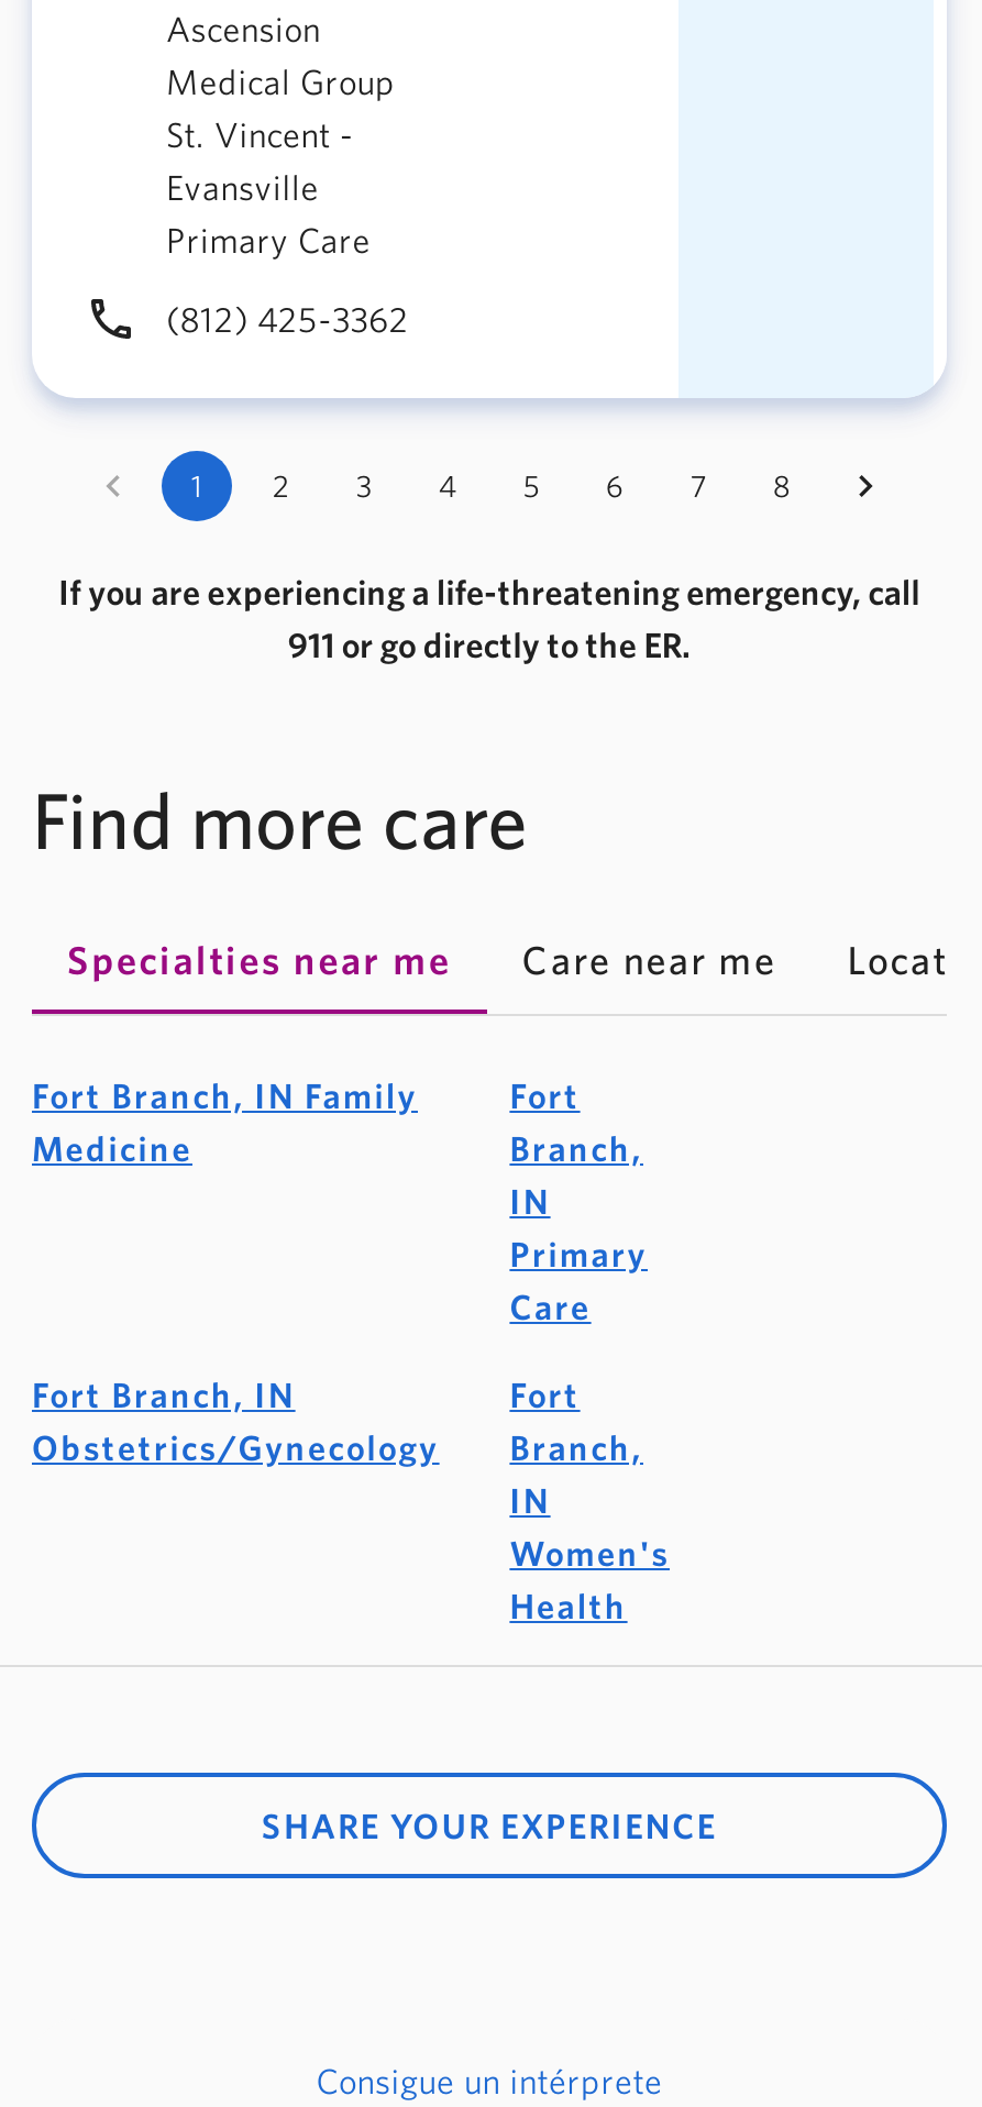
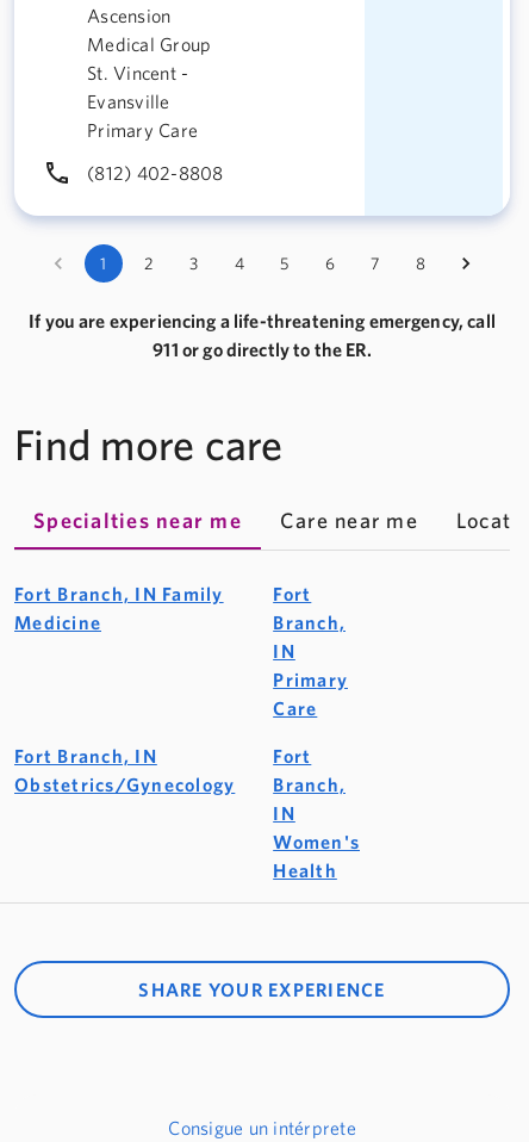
- (812) 425-3362
+ (812) 402-8808
